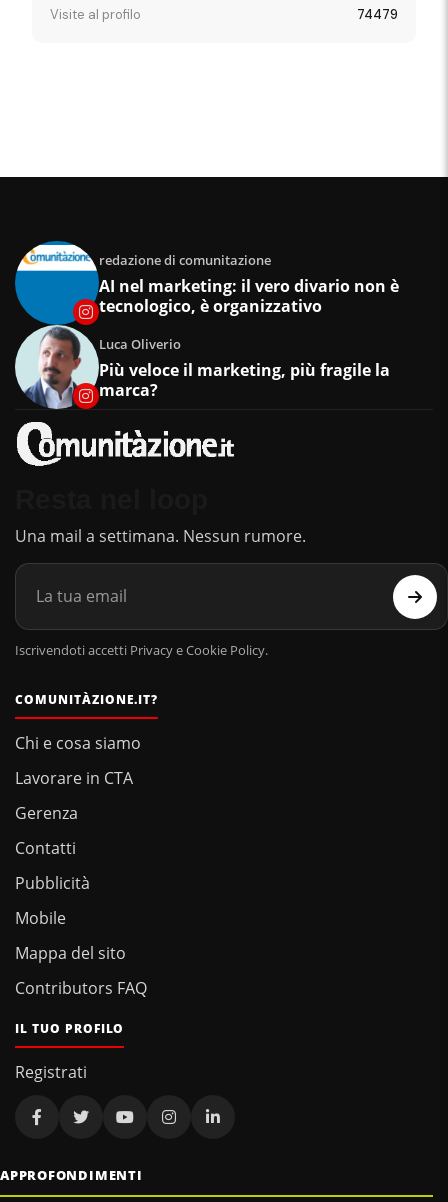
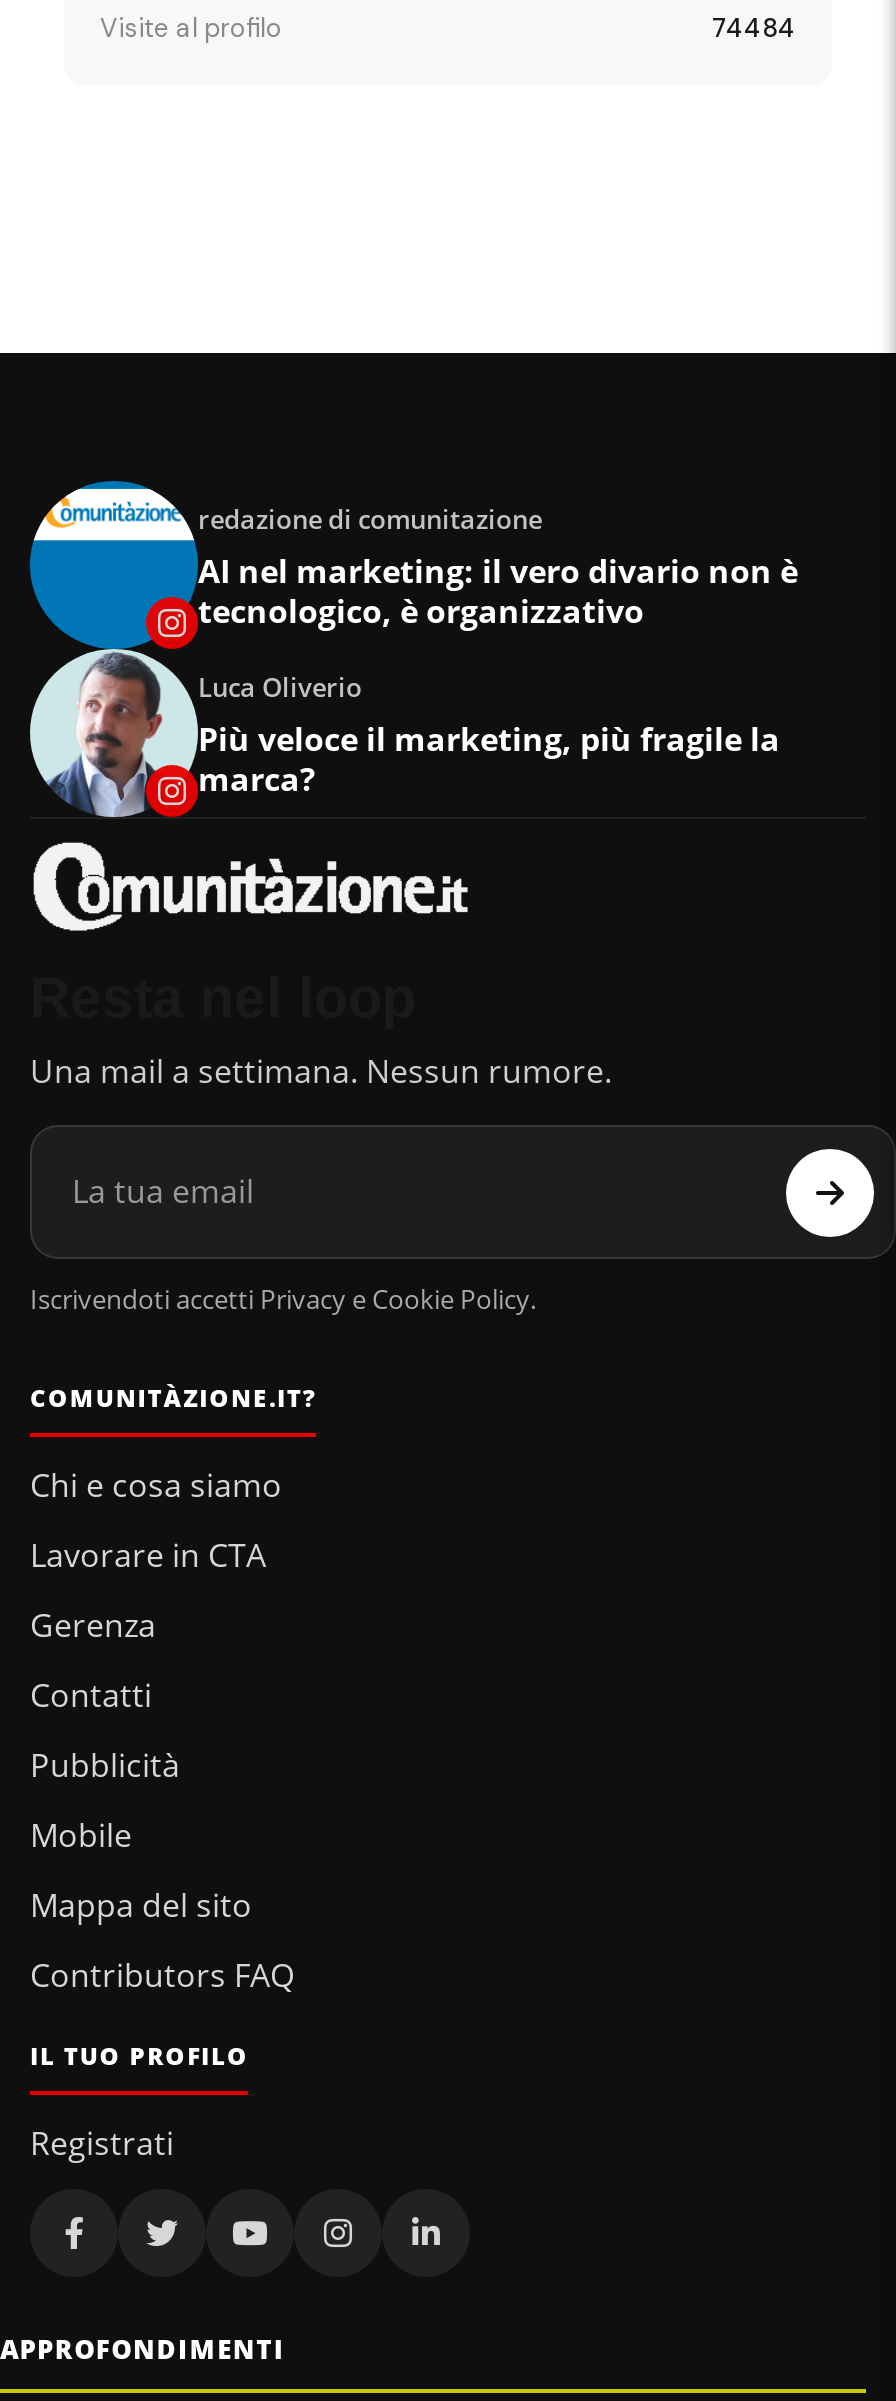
- 74479
+ 74484
